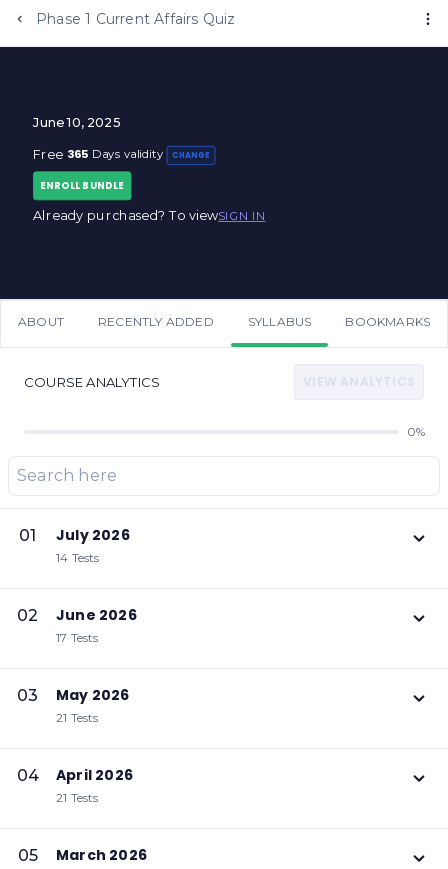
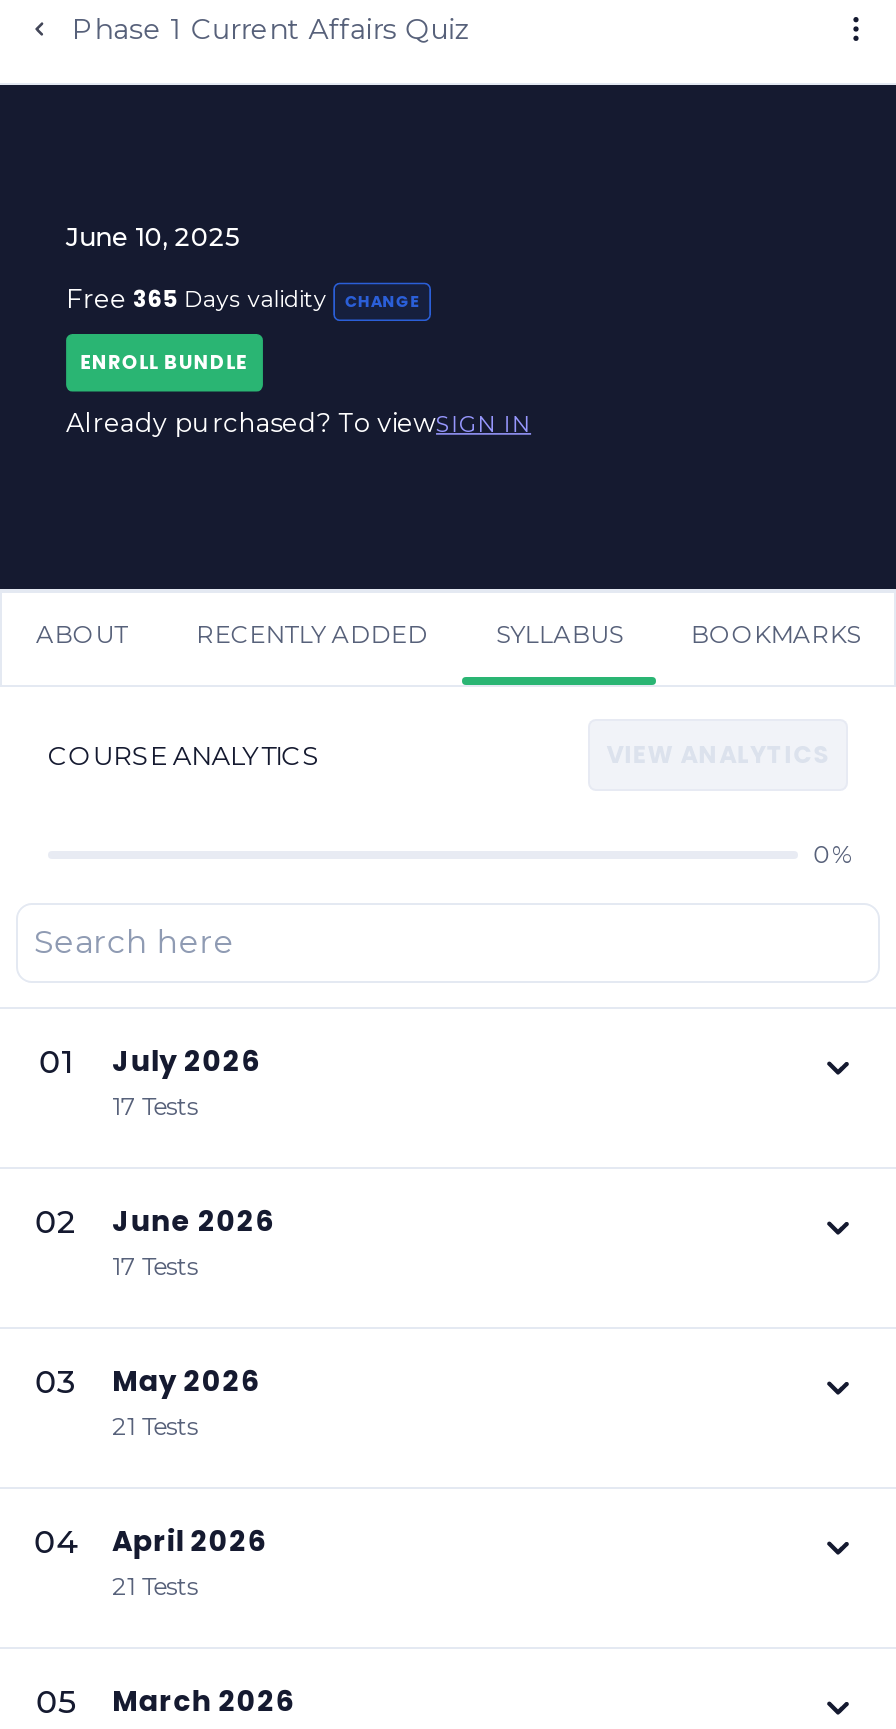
- 14 Tests
+ 17 Tests
